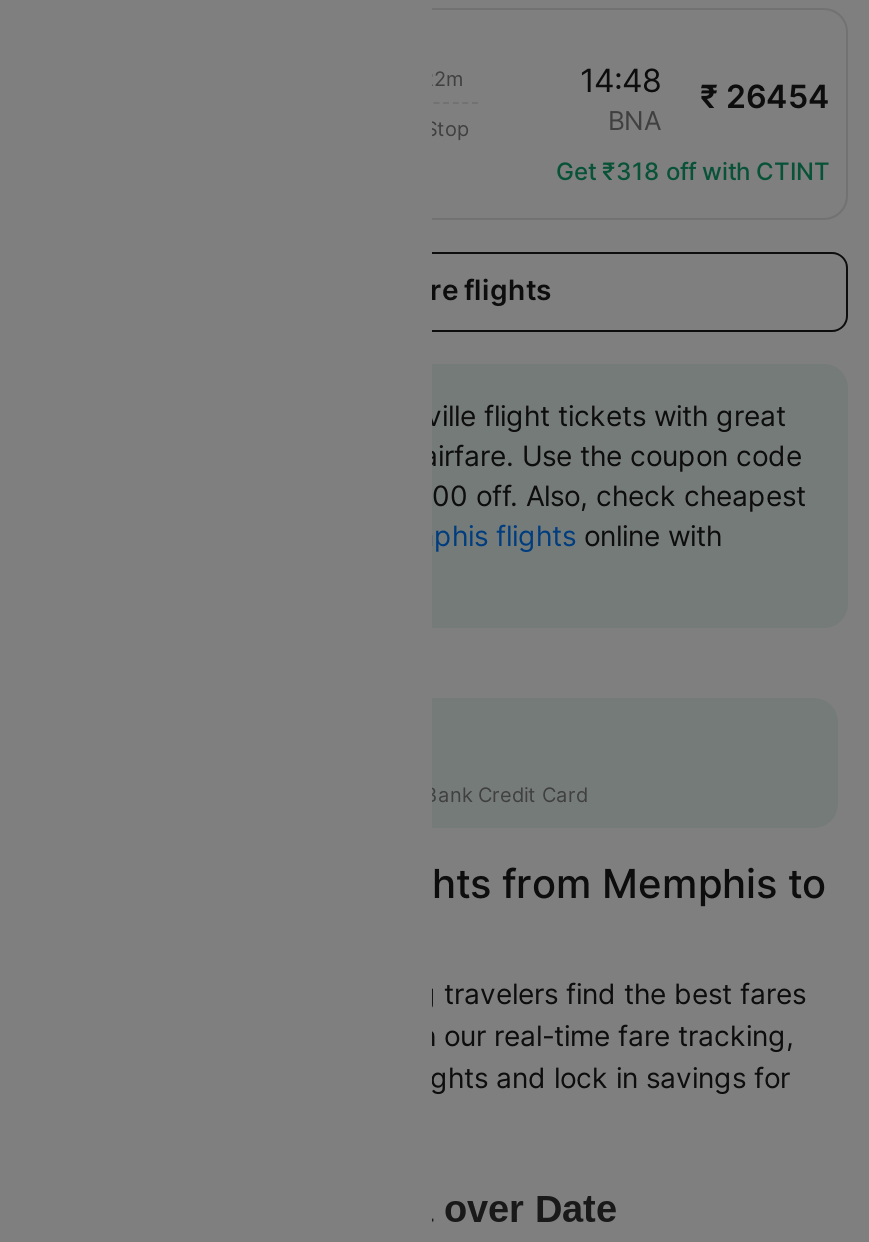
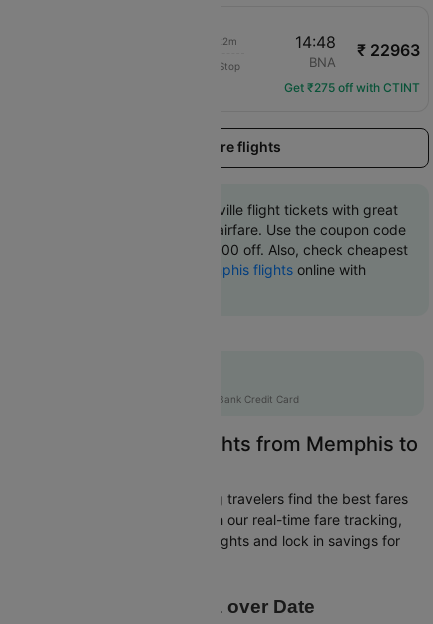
- 14:48 ₹ 26454
+ 14:48 ₹ 22963

- Get ₹318 off with CTINT
+ Get ₹275 off with CTINT
